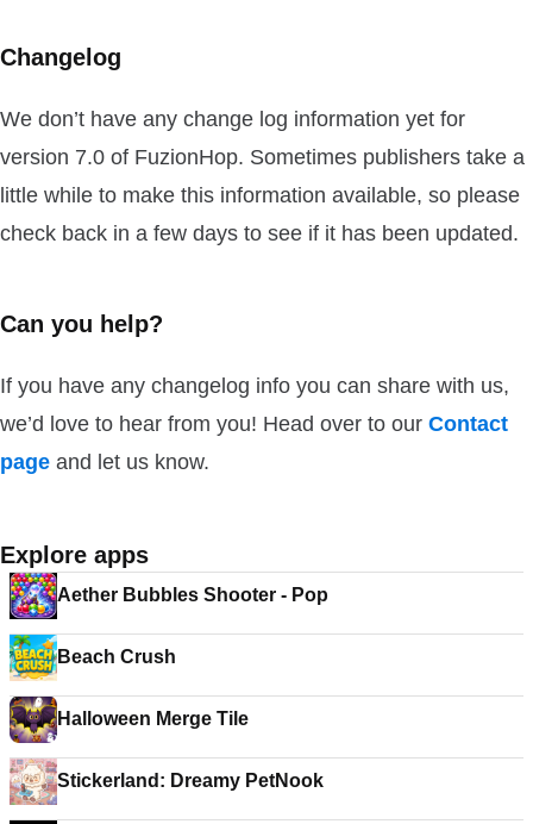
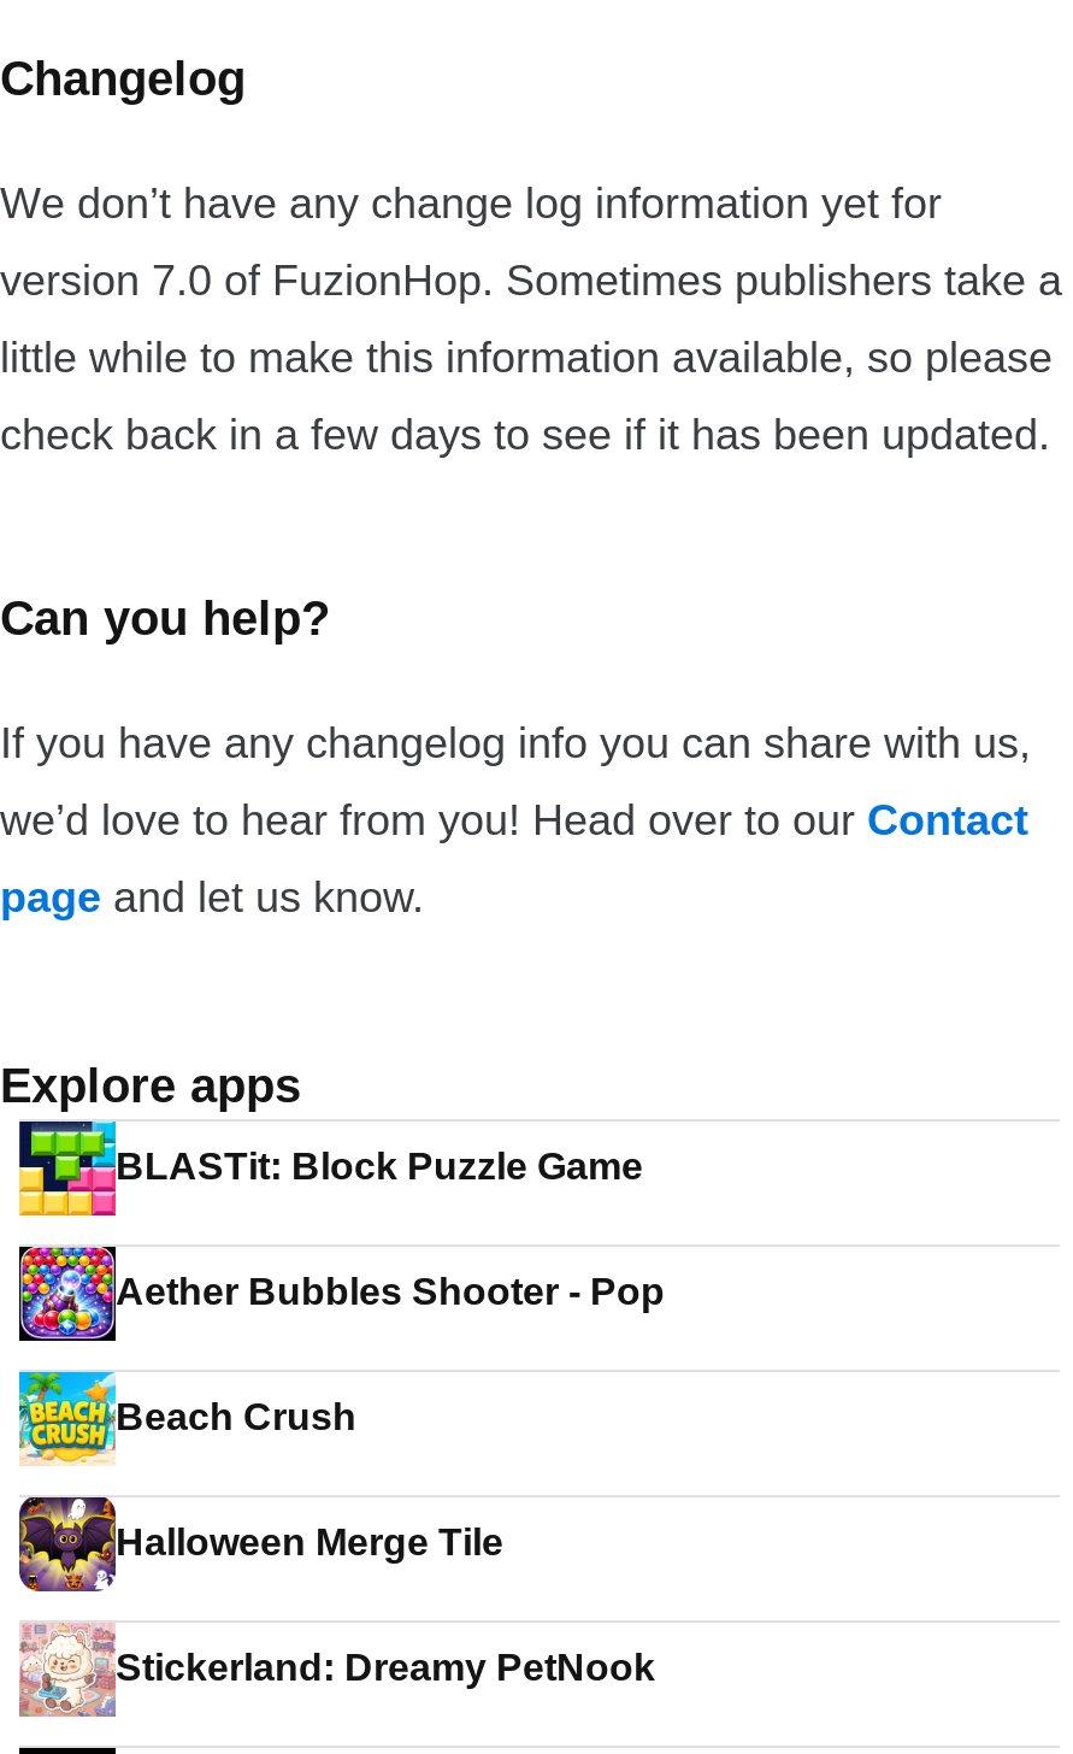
+ [image]
+ BLASTit: Block Puzzle Game
